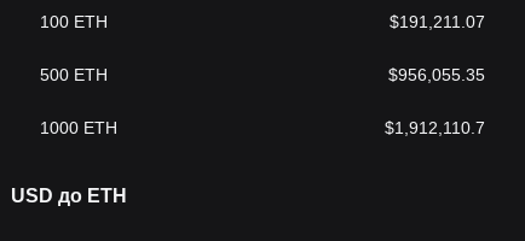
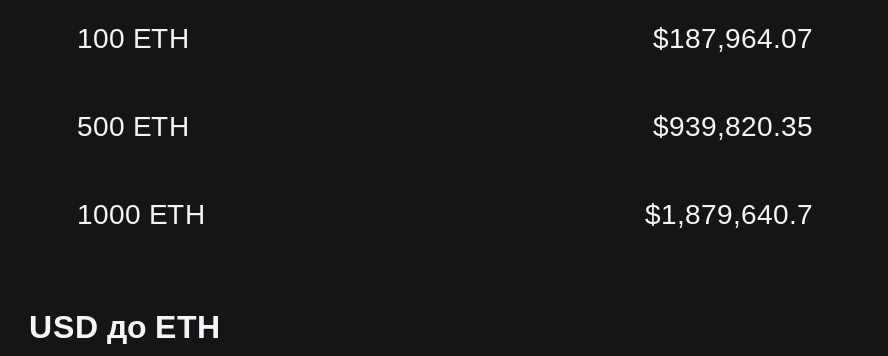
- $191,211.07
+ $187,964.07

- $956,055.35
+ $939,820.35

- $1,912,110.7
+ $1,879,640.7
